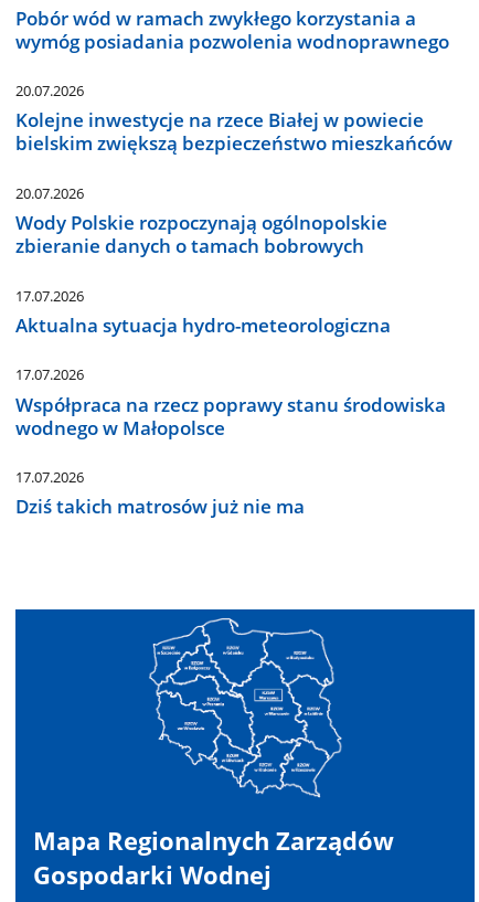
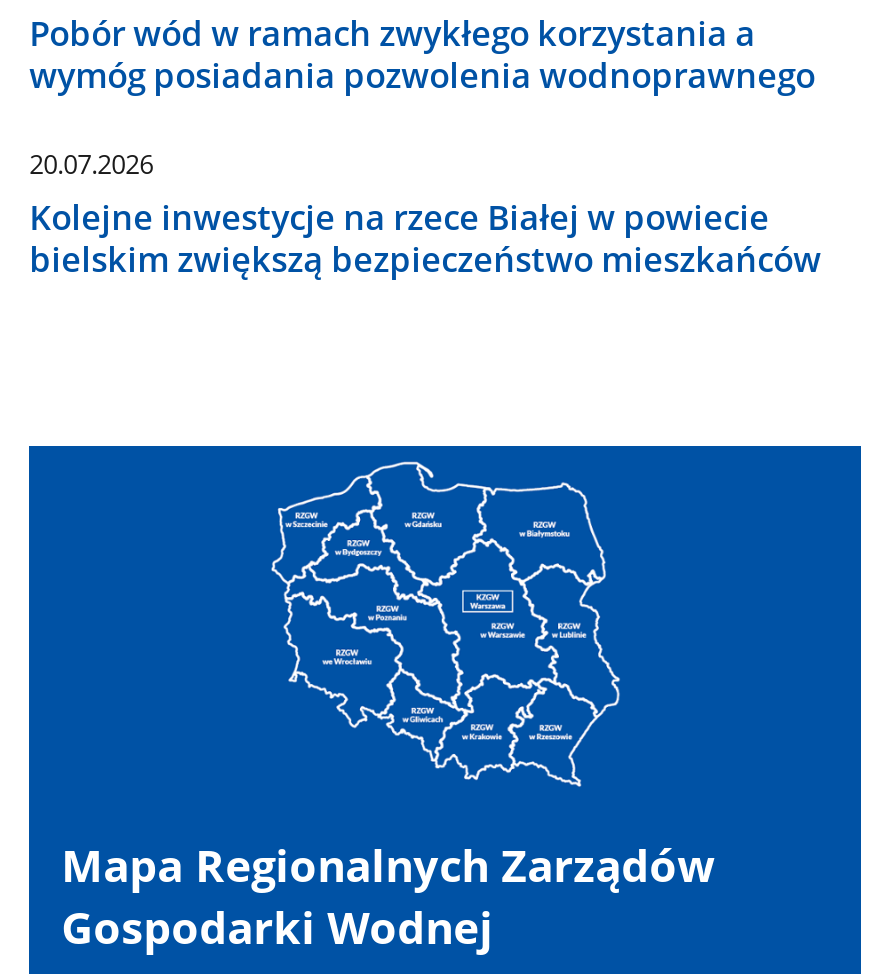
- 20.07.2026
- Wody Polskie rozpoczynają ogólnopolskie
- zbieranie danych o tamach bobrowych
- 17.07.2026
- Aktualna sytuacja hydro-meteorologiczna
- 17.07.2026
- Współpraca na rzecz poprawy stanu środowiska
- wodnego w Małopolsce
- 17.07.2026
- Dziś takich matrosów już nie ma
